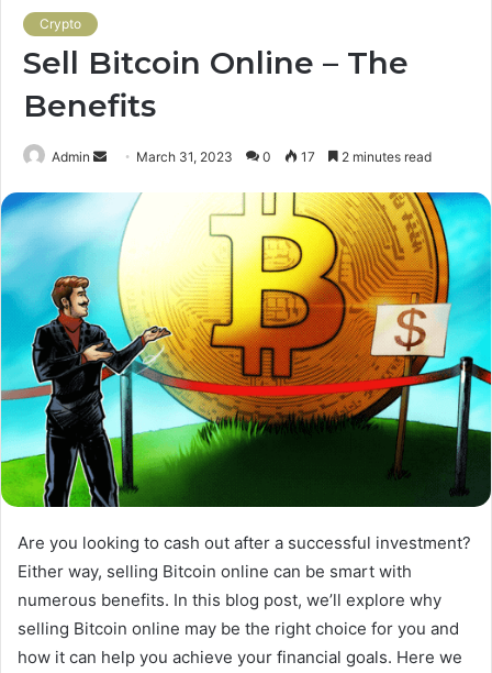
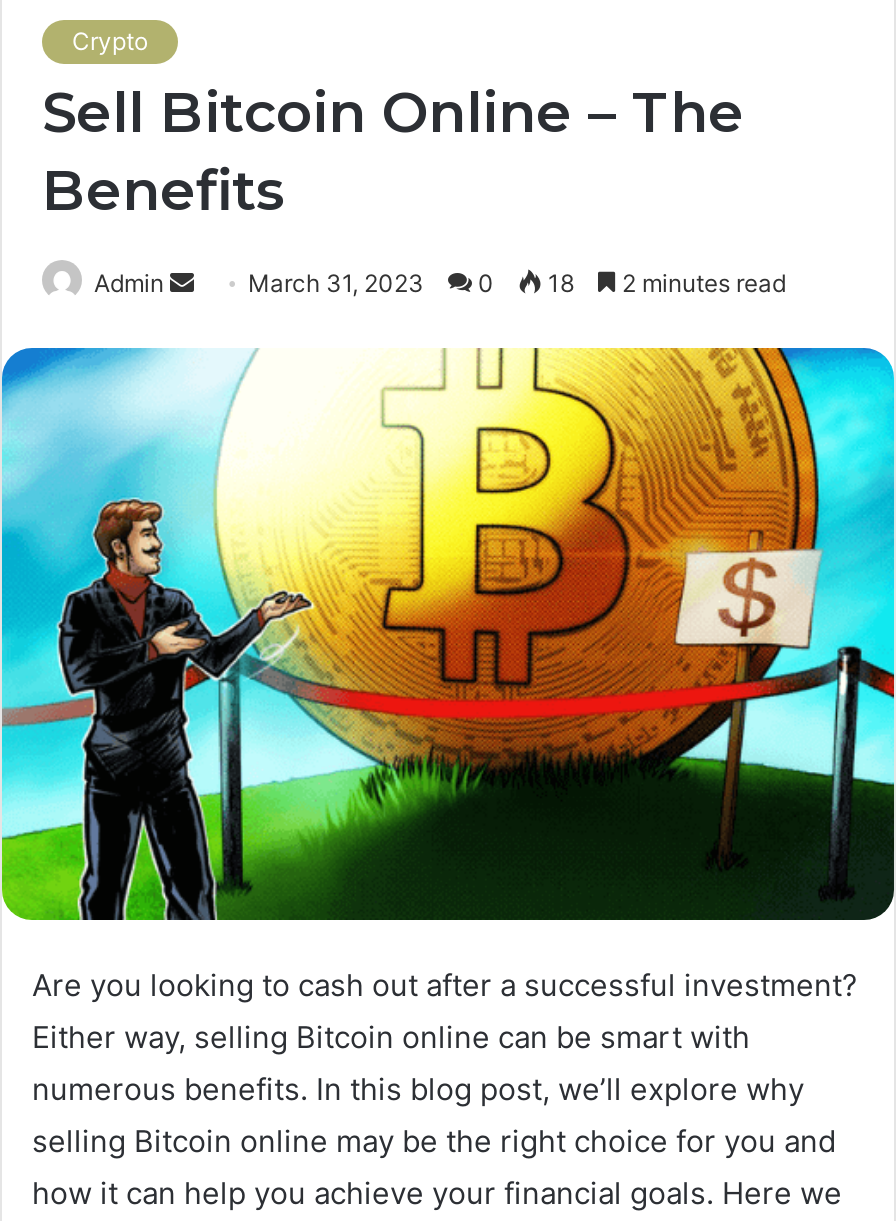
- 17
+ 18
